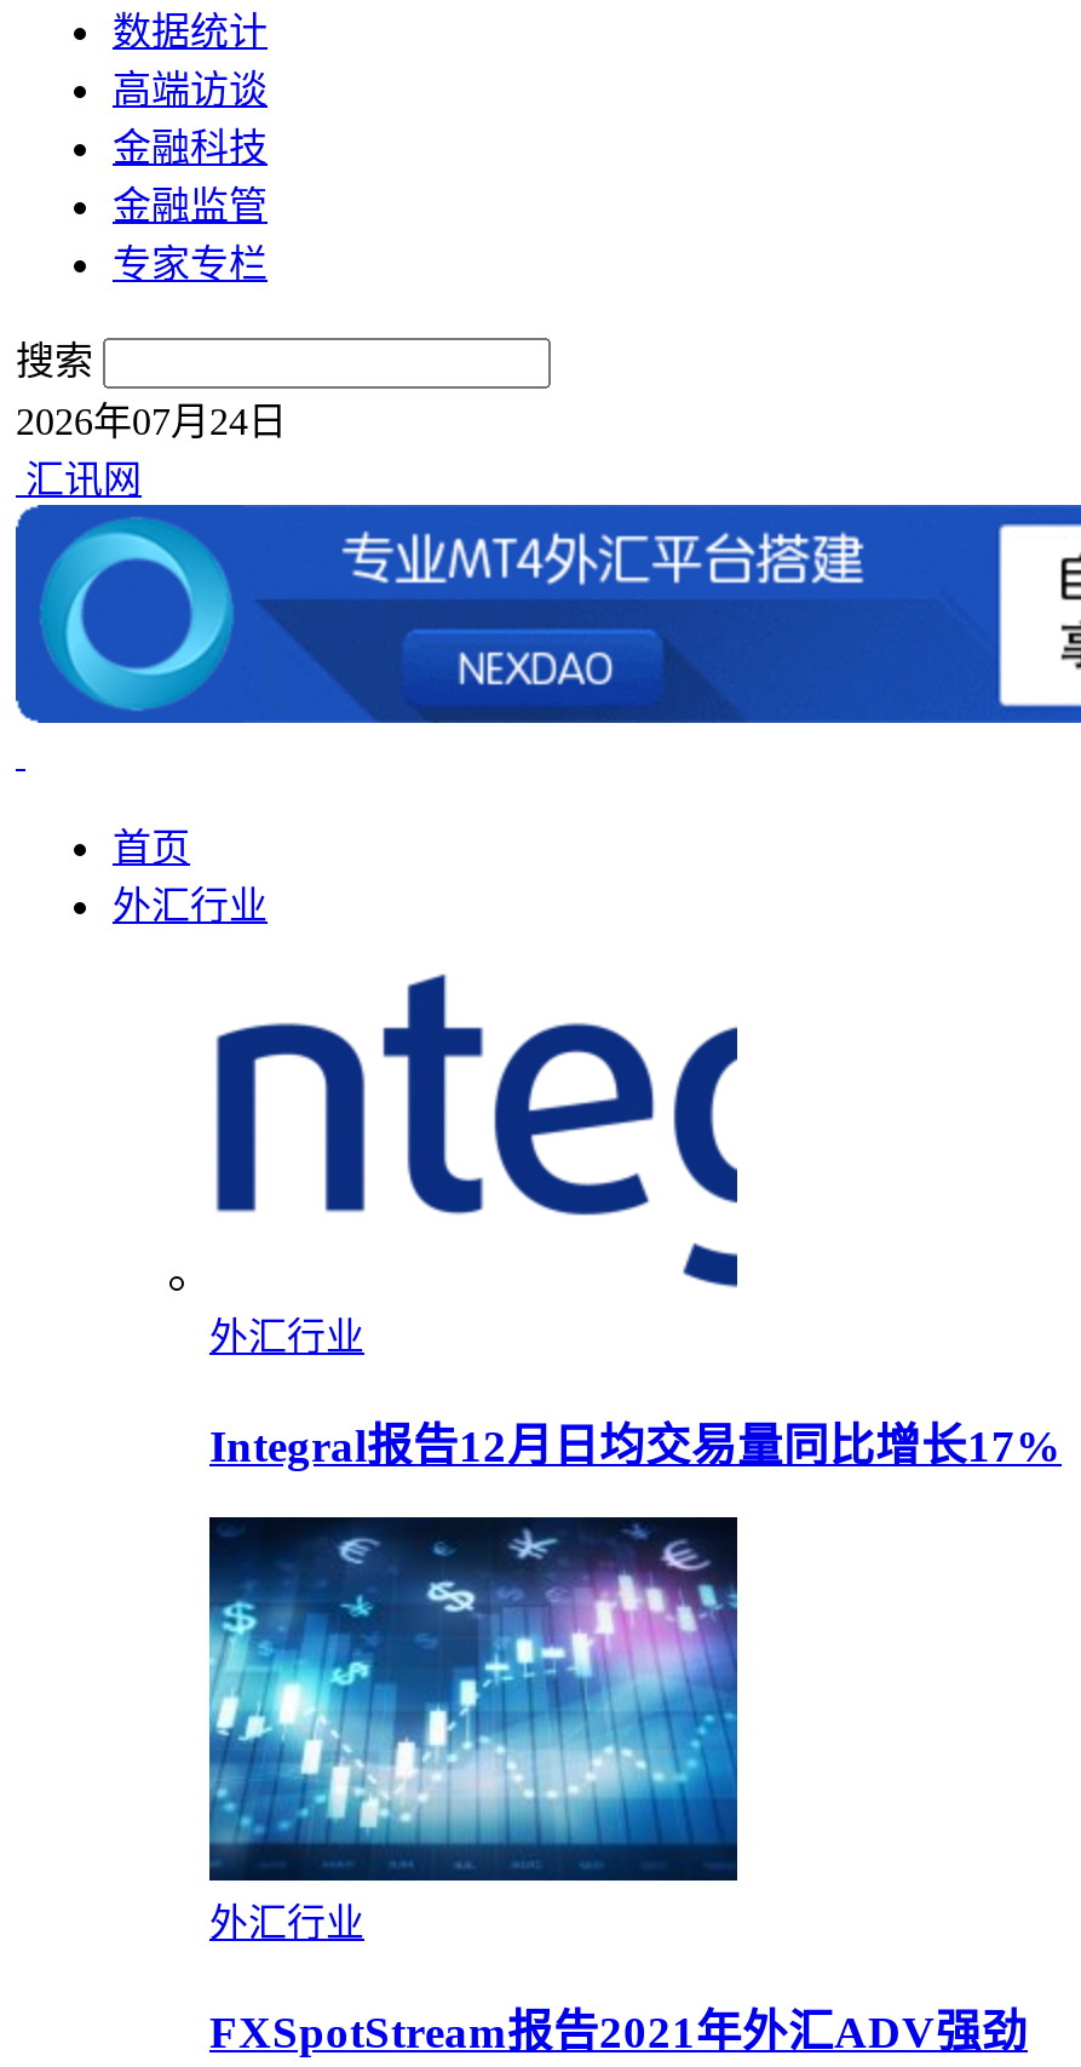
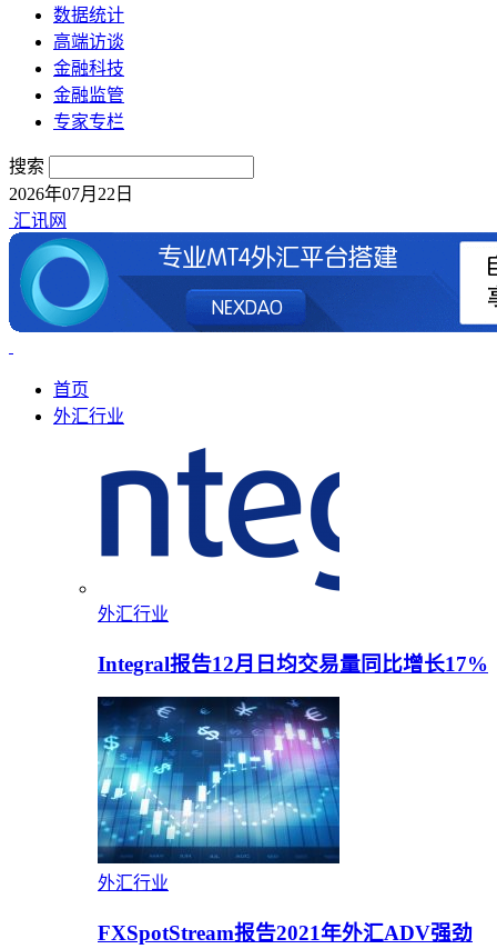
- 2026年07月24日
+ 2026年07月22日
